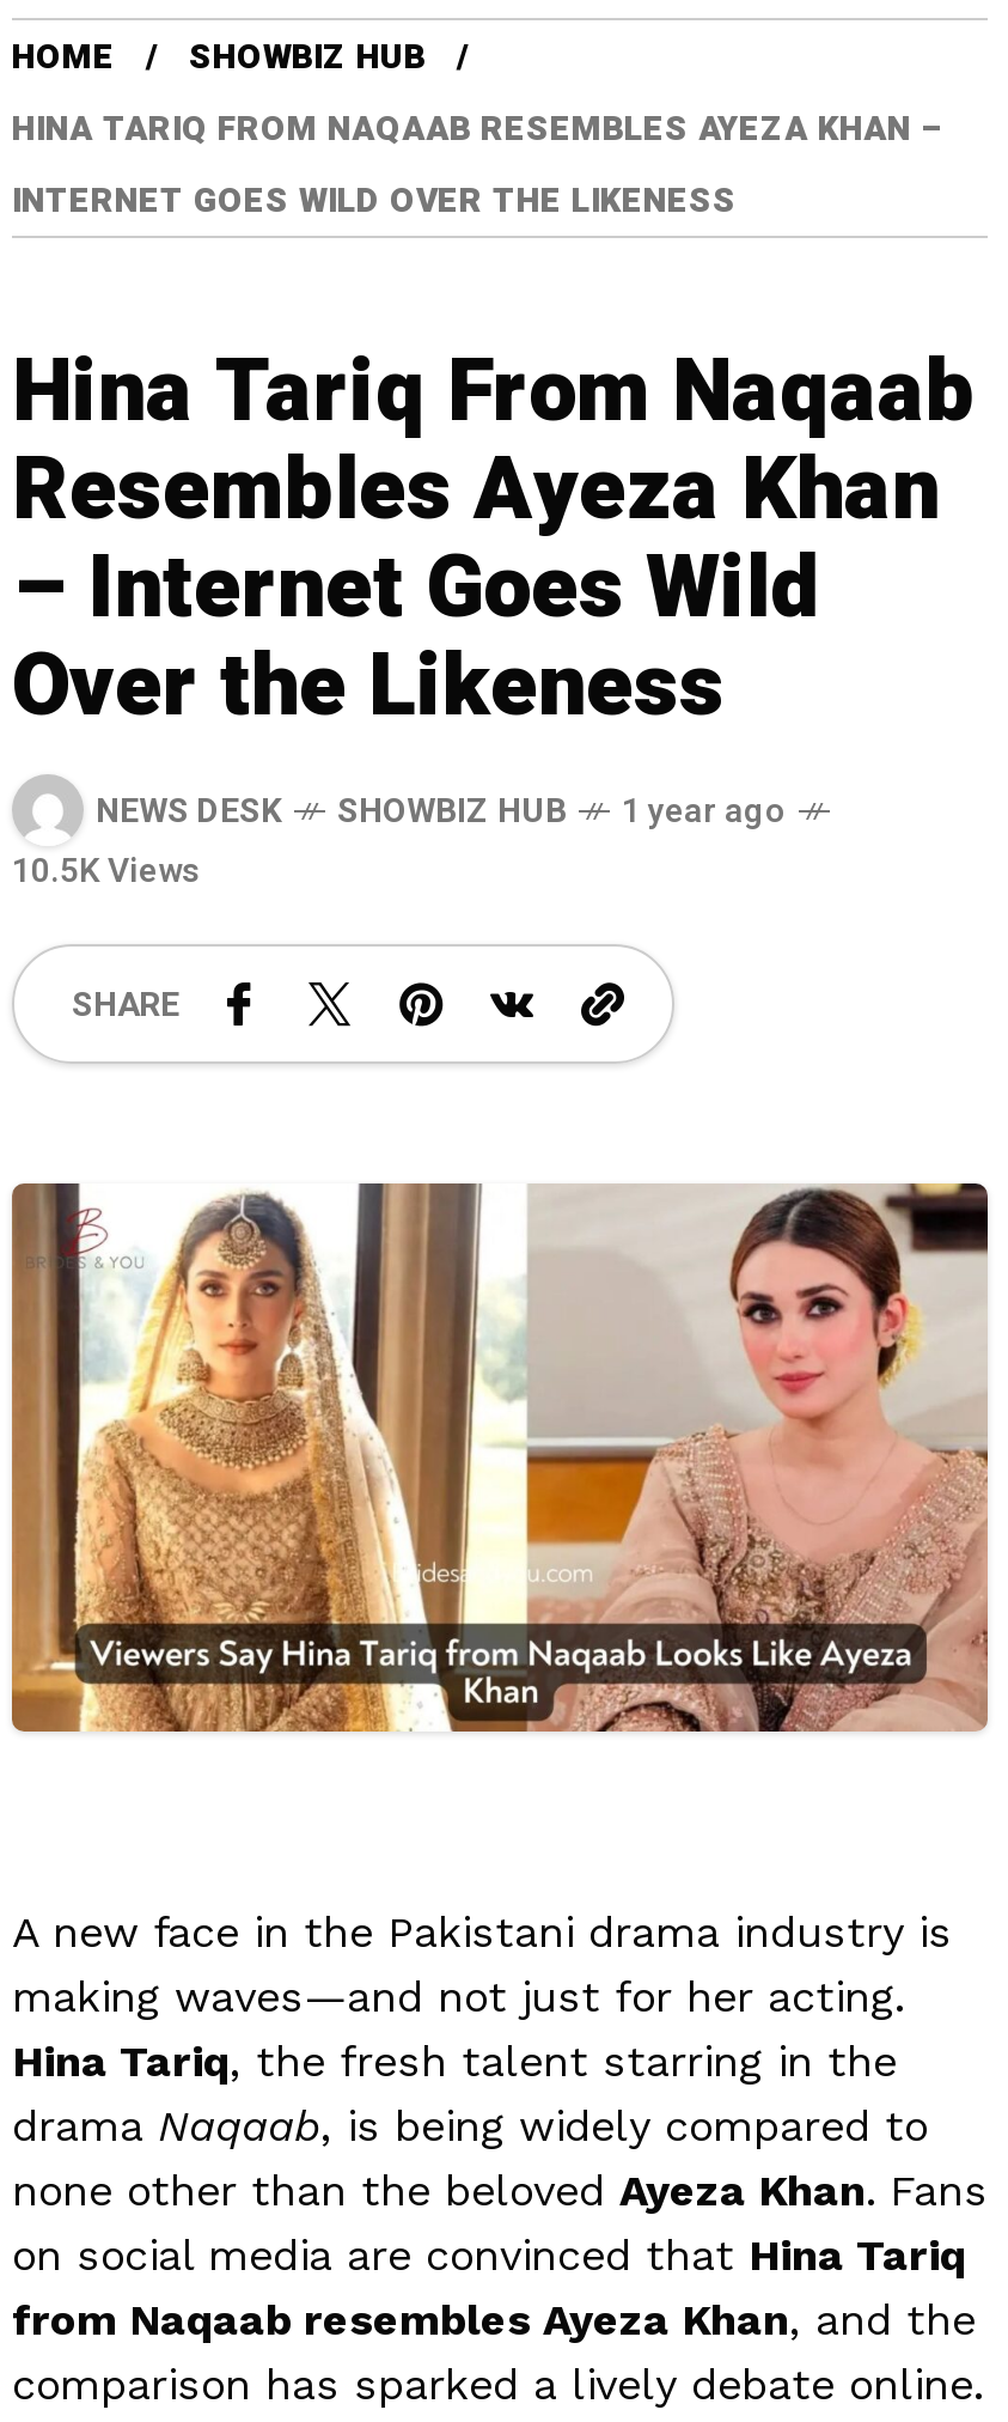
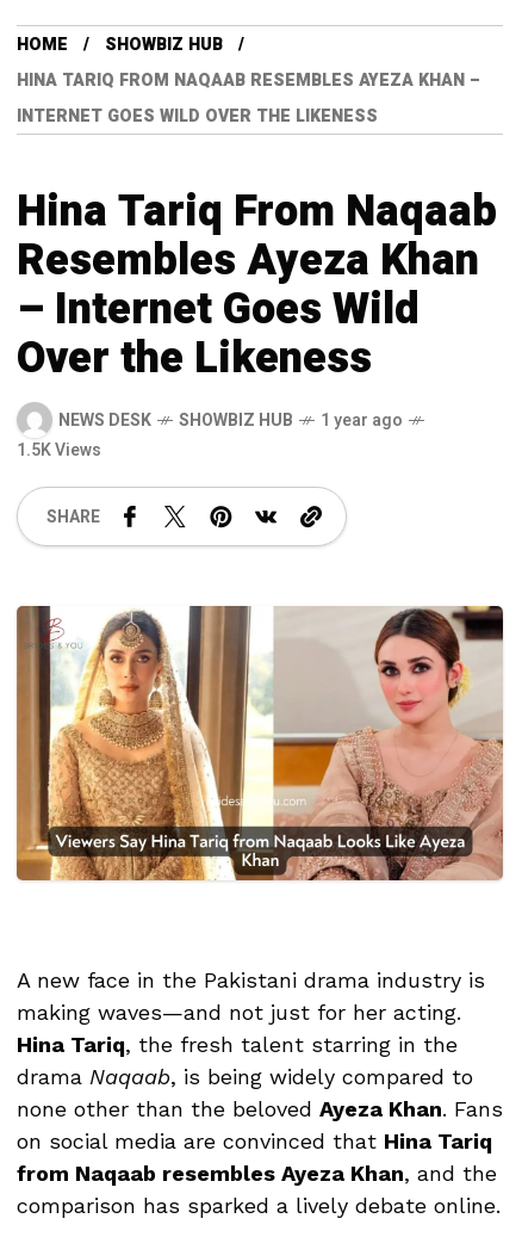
- 10.5K Views
+ 1.5K Views
